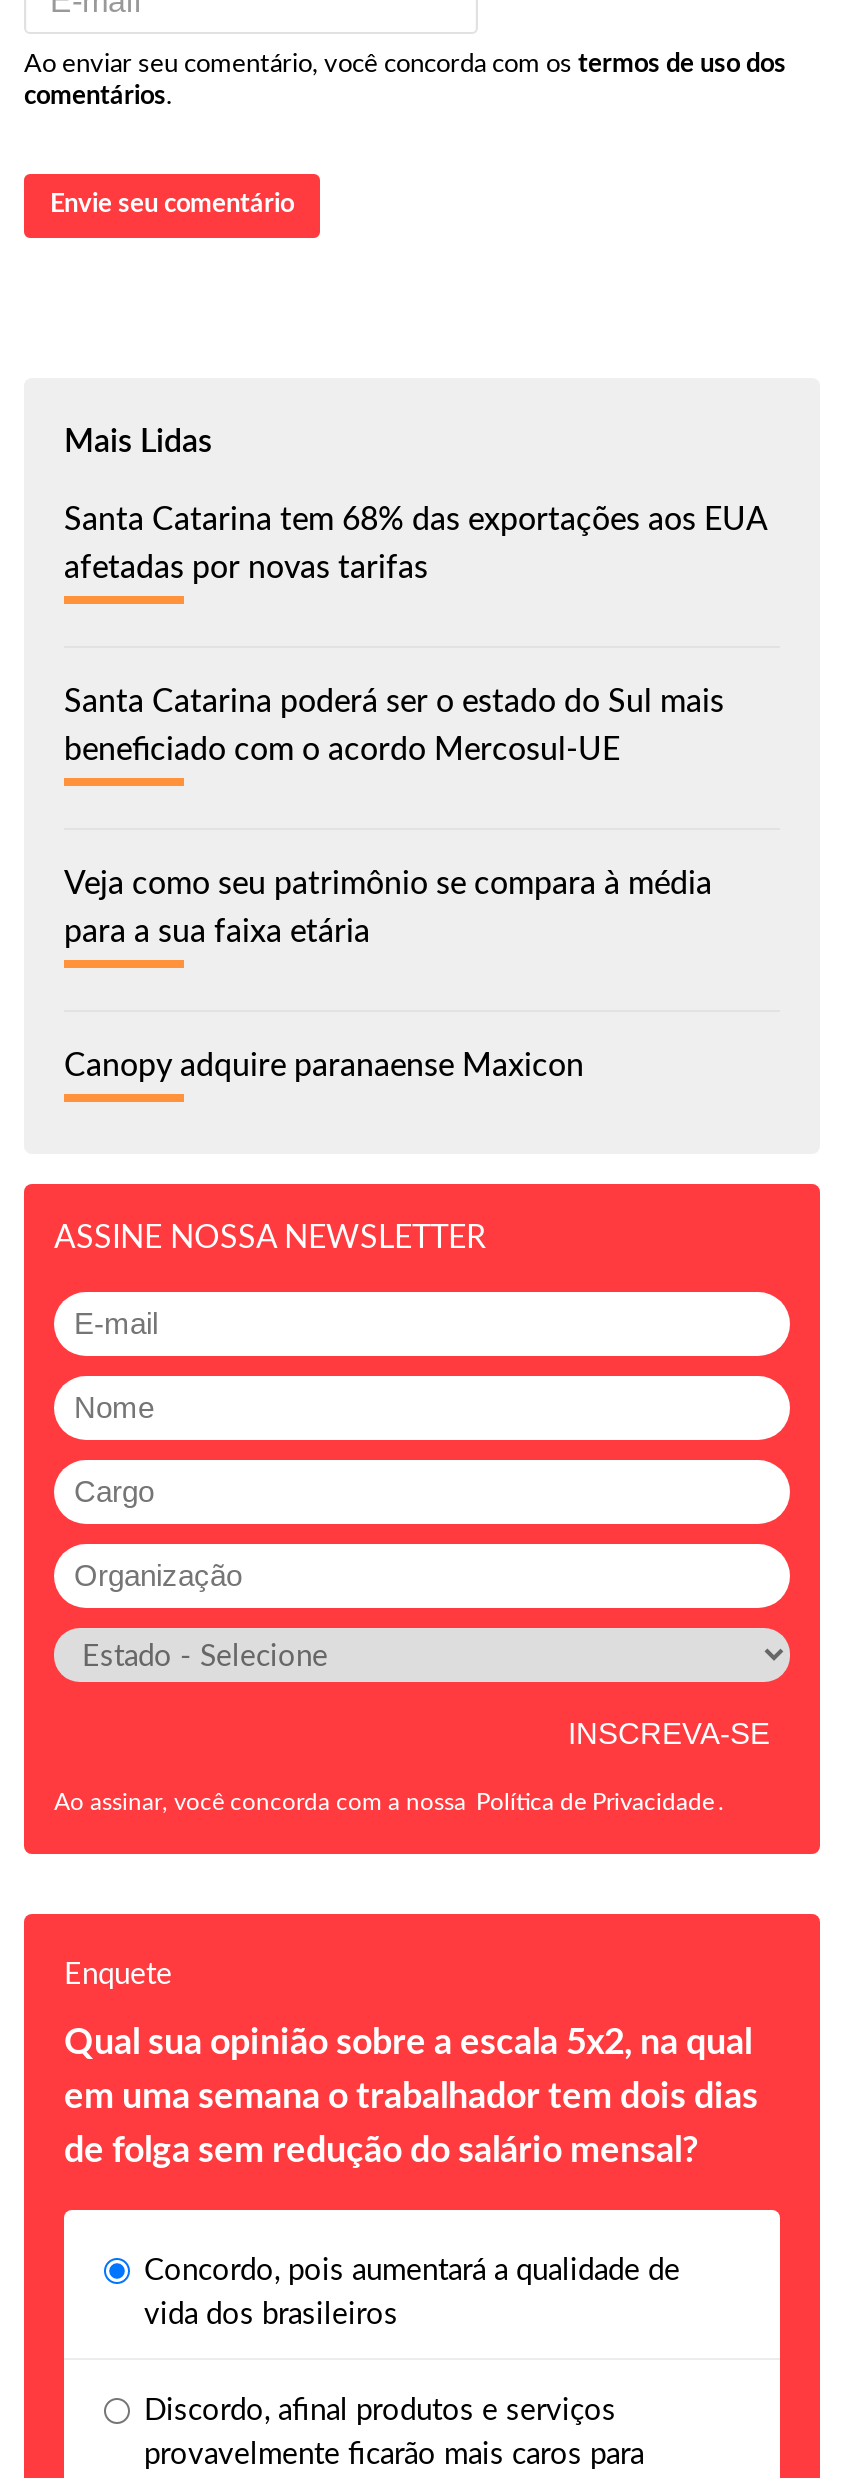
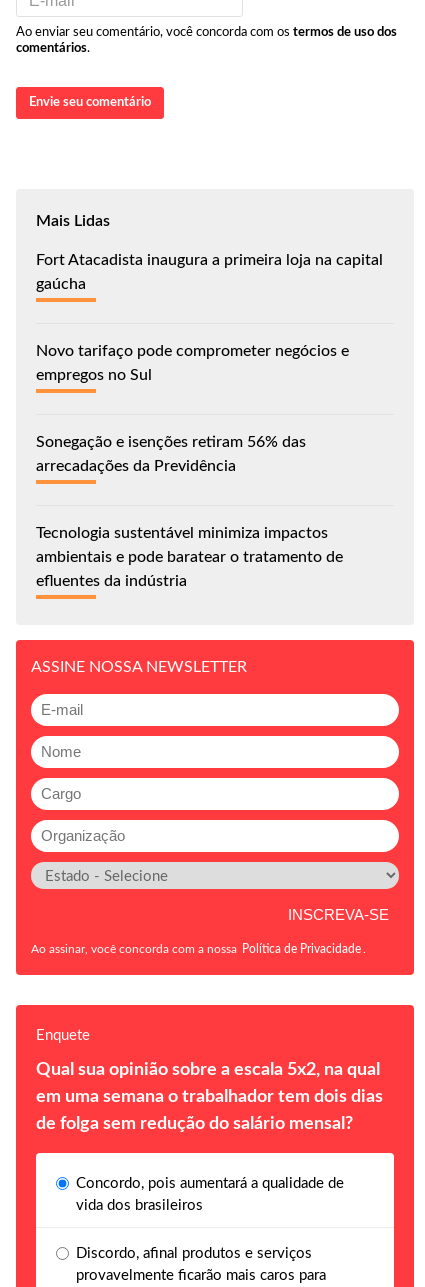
- Santa Catarina tem 68% das exportações aos EUA
- afetadas por novas tarifas
+ Fort Atacadista inaugura a primeira loja na capital
+ gaúcha

- Santa Catarina poderá ser o estado do Sul mais
- beneficiado com o acordo Mercosul-UE
+ Novo tarifaço pode comprometer negócios e
+ empregos no Sul

- Veja como seu patrimônio se compara à média
- para a sua faixa etária
+ Sonegação e isenções retiram 56% das
+ arrecadações da Previdência

- Canopy adquire paranaense Maxicon
+ Tecnologia sustentável minimiza impactos
+ ambientais e pode baratear o tratamento de
+ efluentes da indústria
